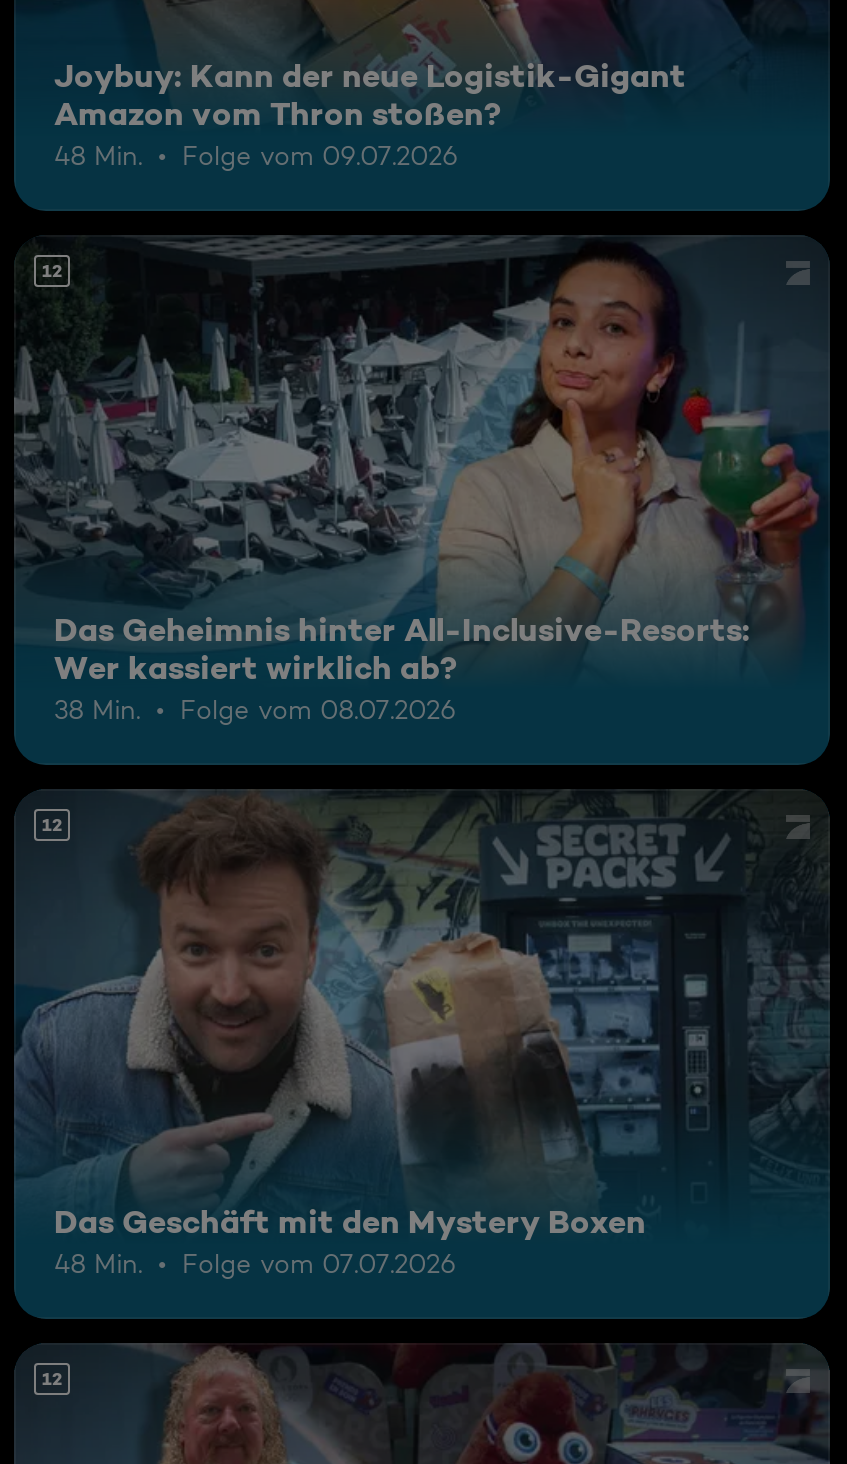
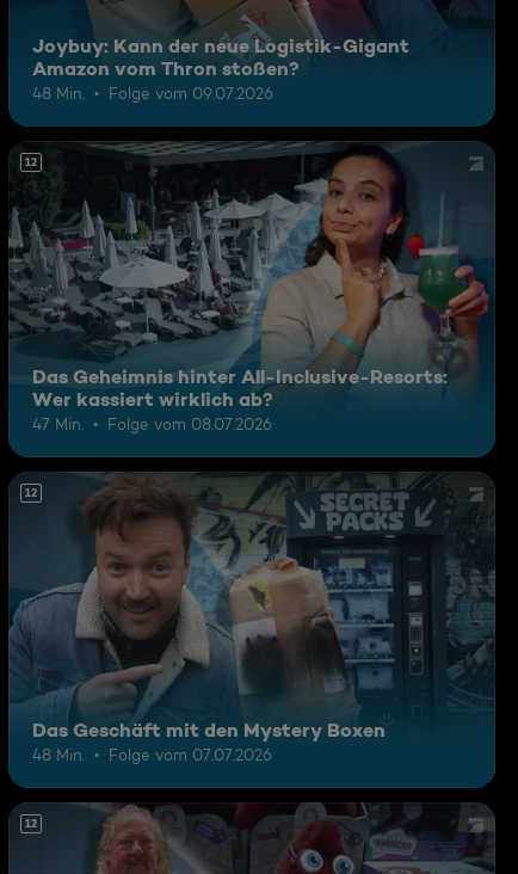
- 38 Min. Folge vom 08.07.2026
+ 47 Min. Folge vom 08.07.2026
